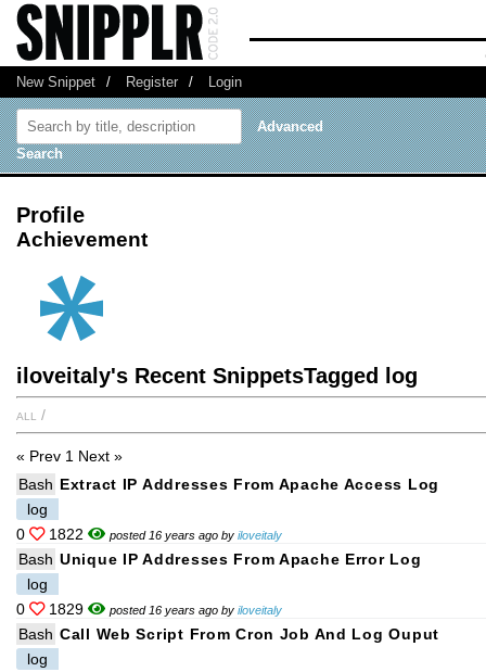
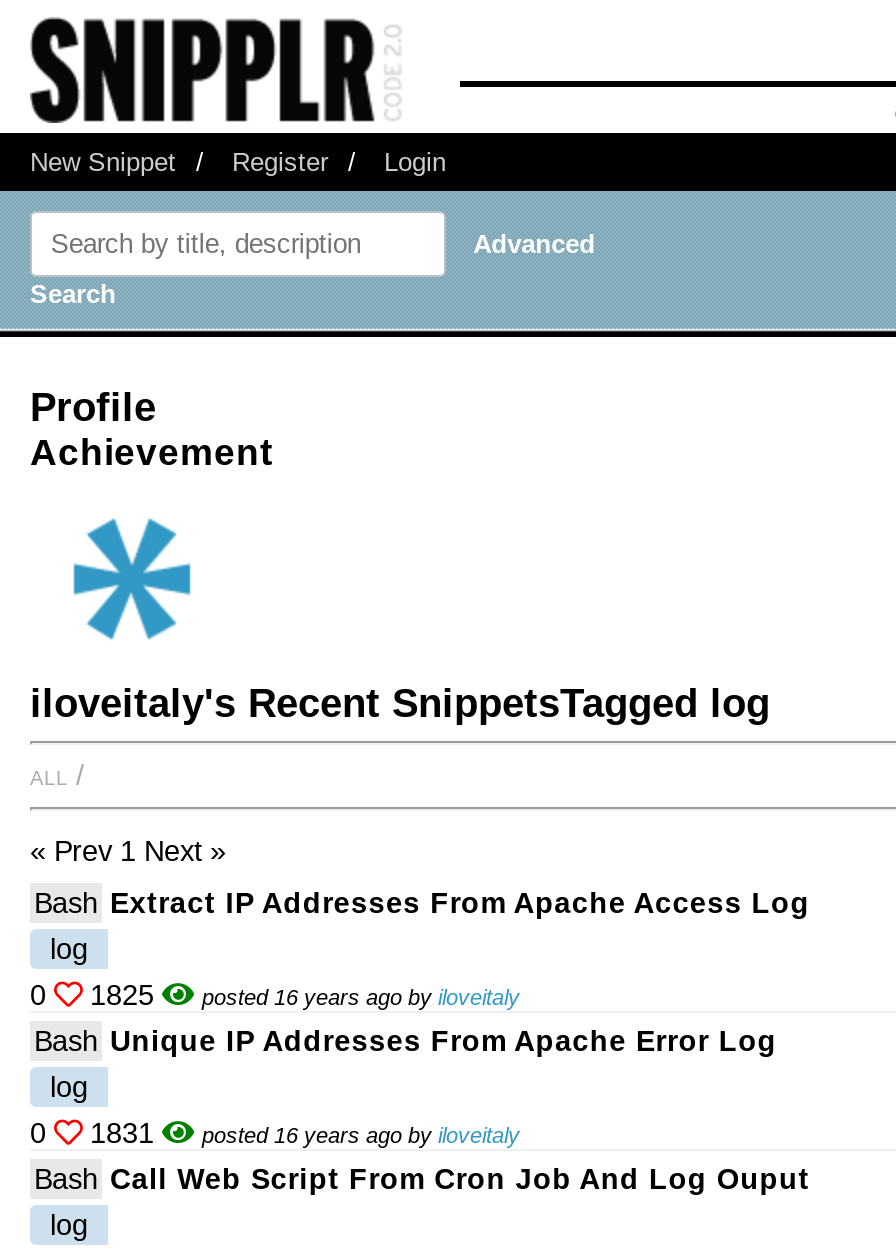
- 0 1822 posted 16 years ago by iloveitaly
+ 0 1825 posted 16 years ago by iloveitaly

- 0 1829 posted 16 years ago by iloveitaly
+ 0 1831 posted 16 years ago by iloveitaly
